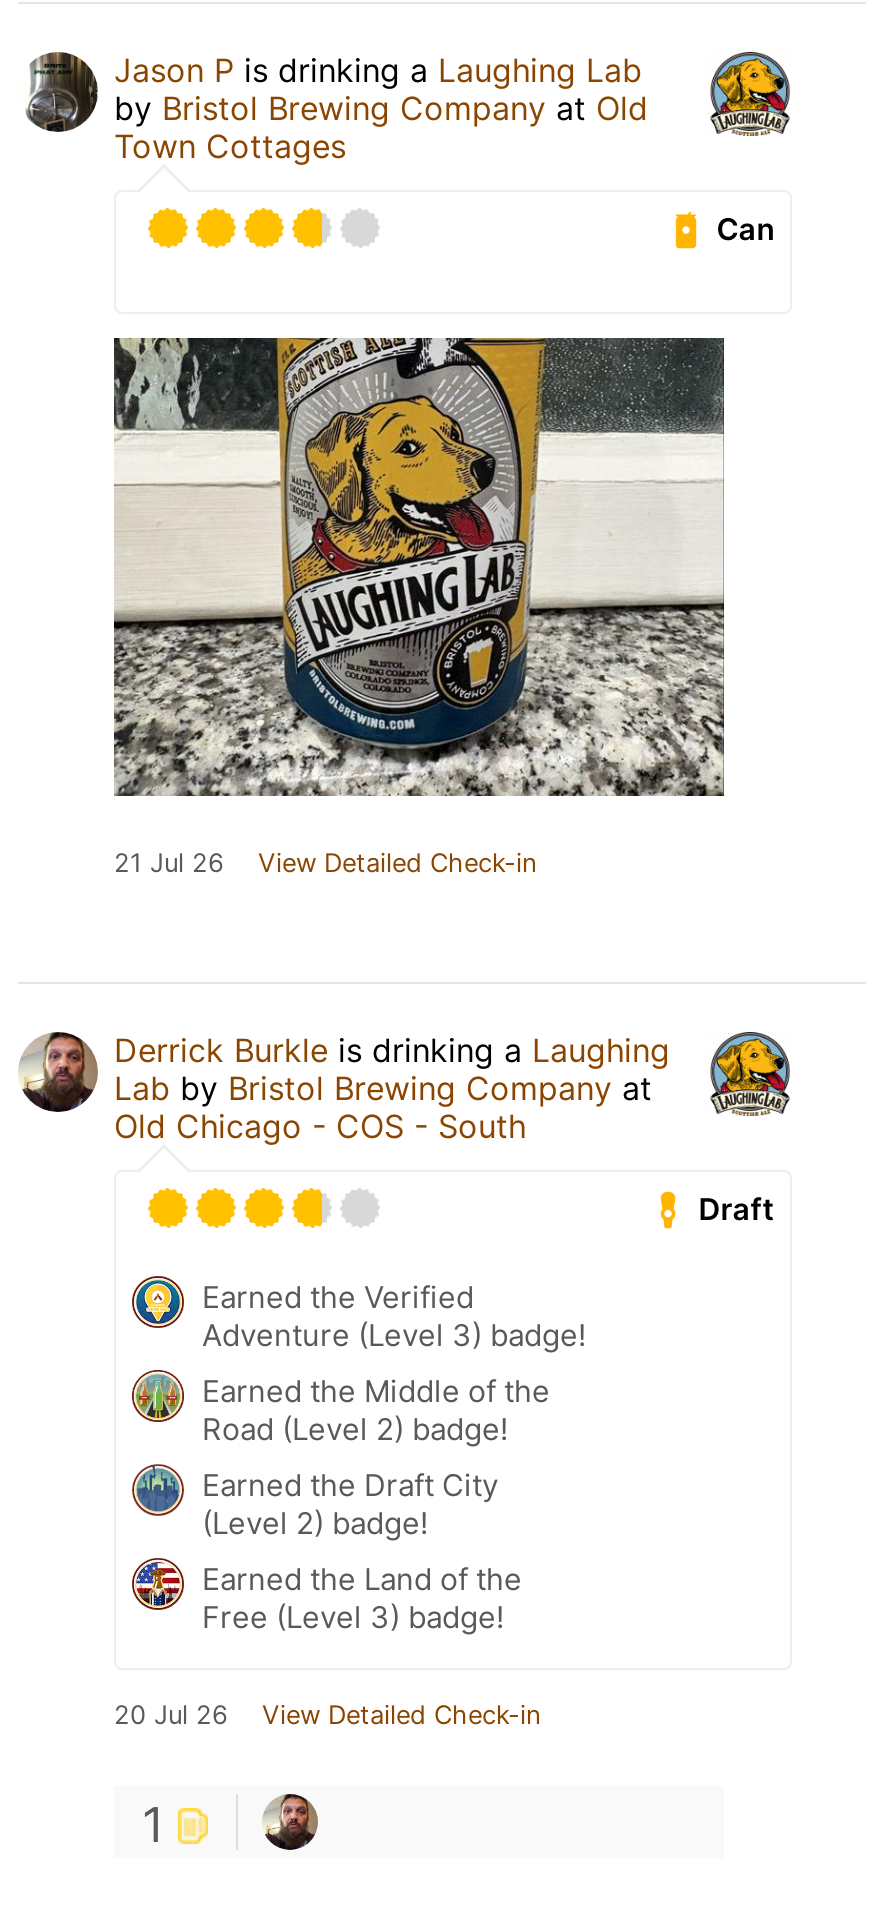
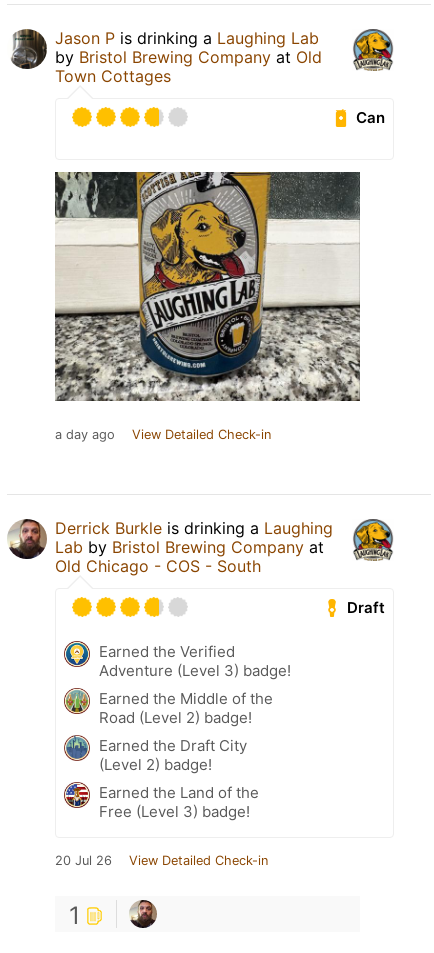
- 21 Jul 26
+ a day ago
